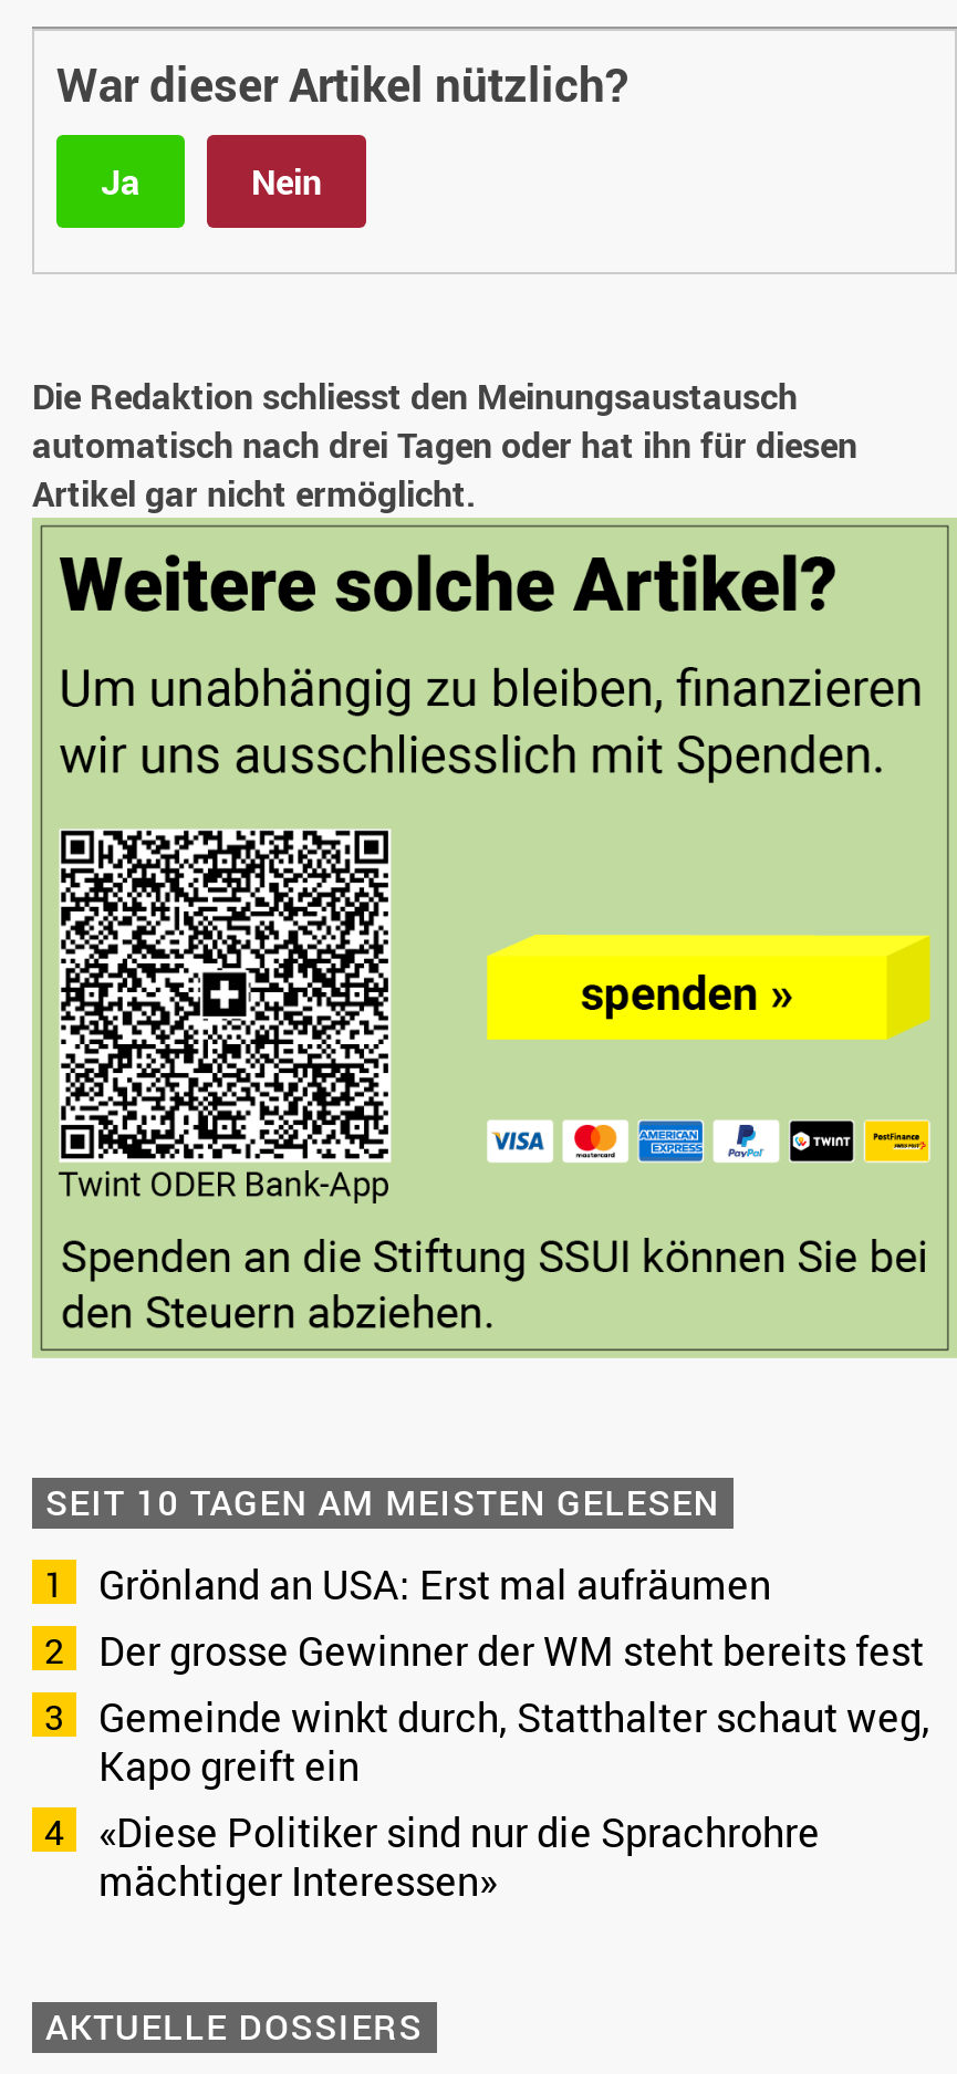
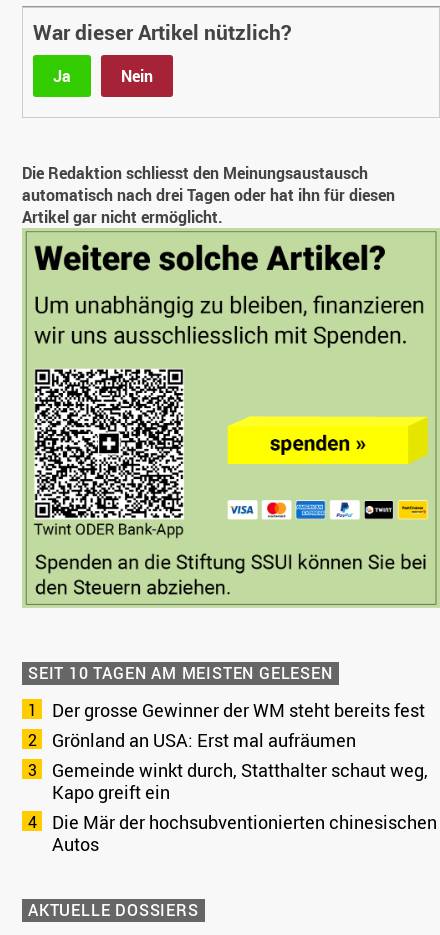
moved down: Grönland an USA: Erst mal aufräumen

moved up: Der grosse Gewinner der WM steht bereits fest

- «Diese Politiker sind nur die Sprachrohre
- mächtiger Interessen»
+ Die Mär der hochsubventionierten chinesischen
+ Autos
